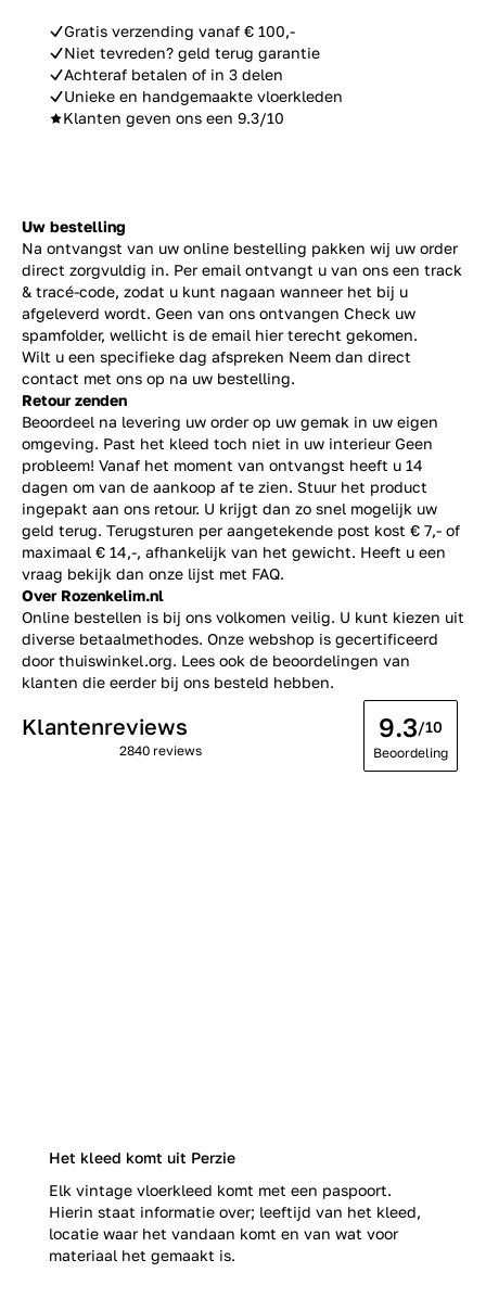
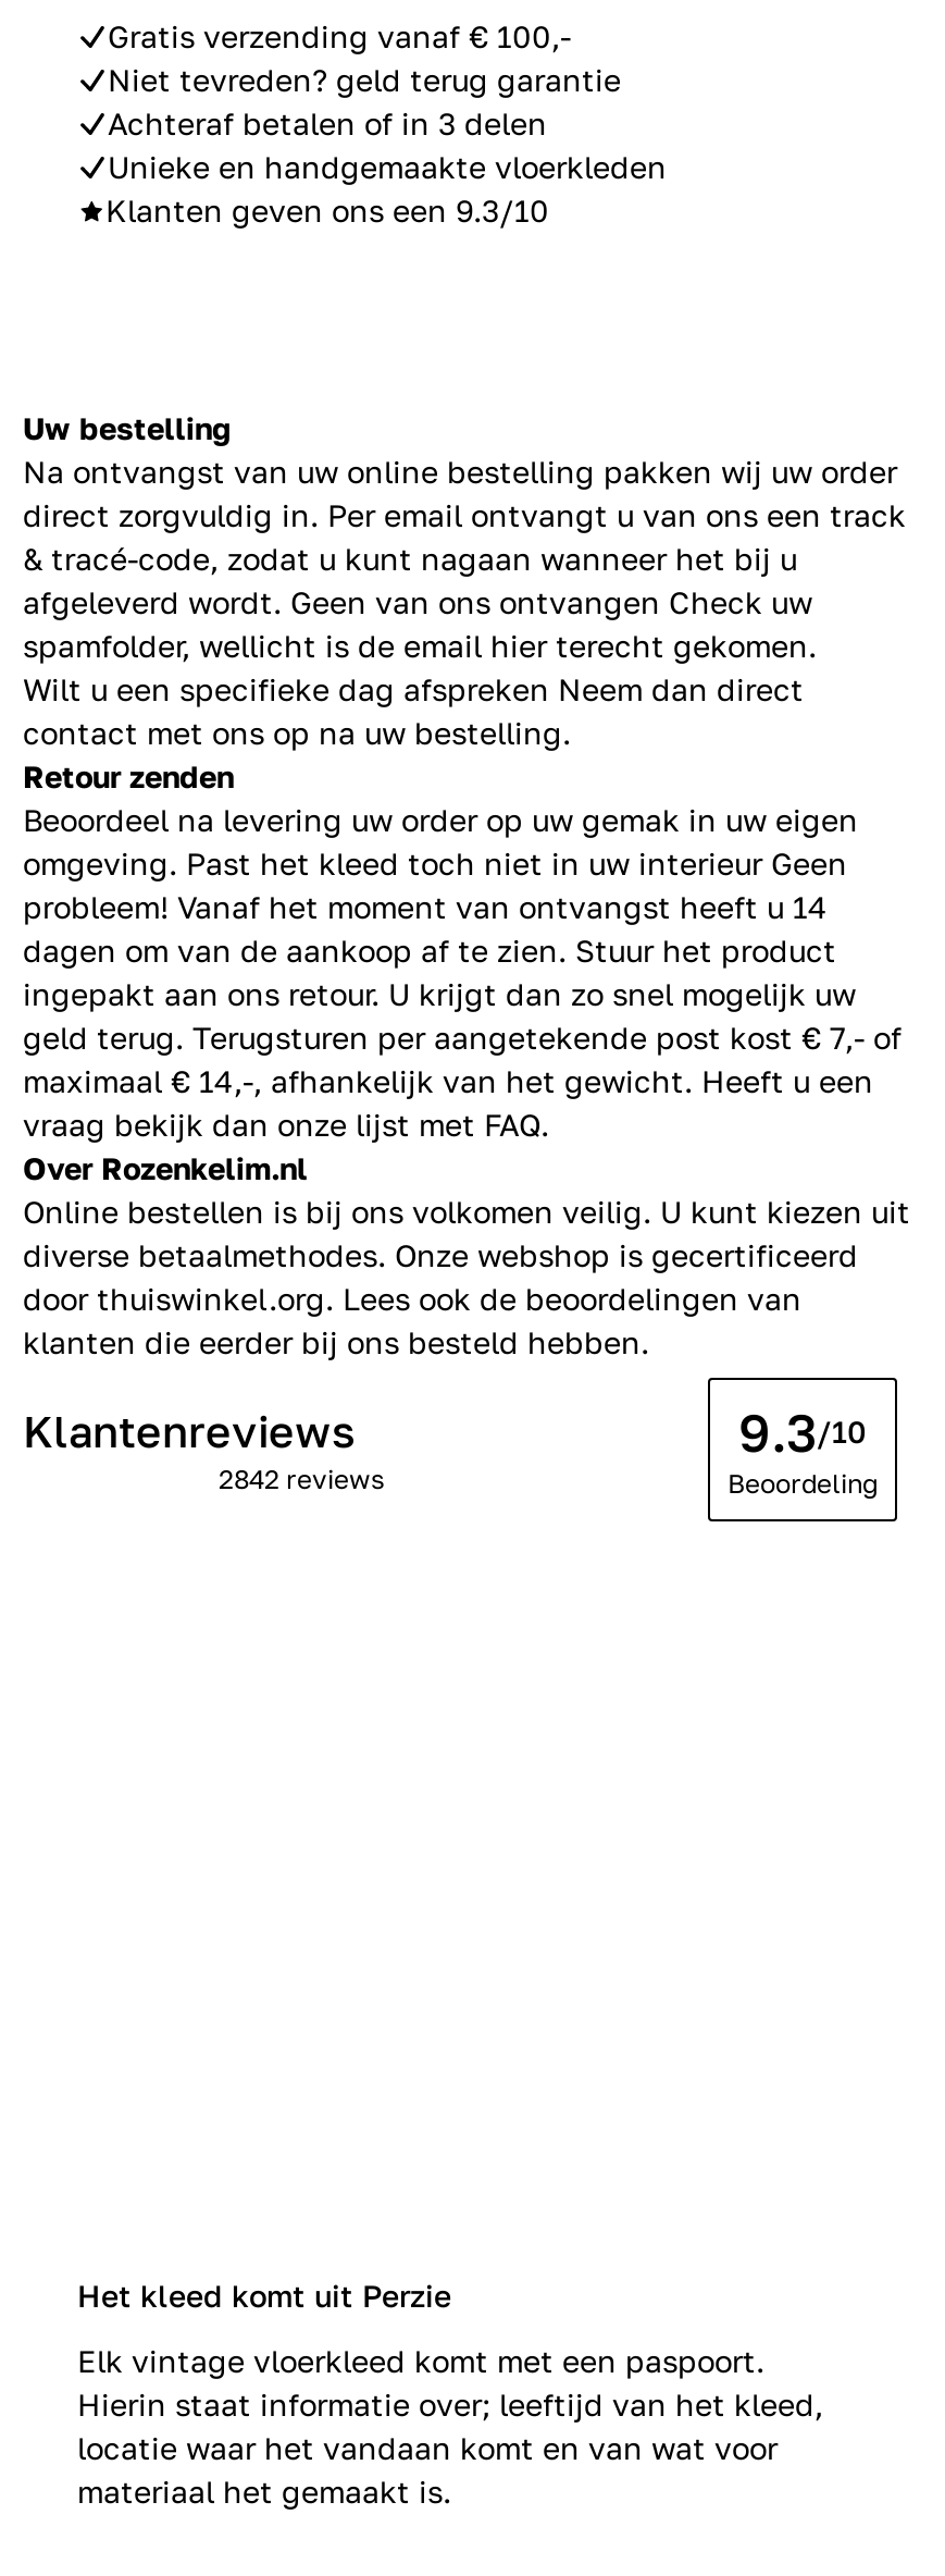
- 2840 reviews
+ 2842 reviews
